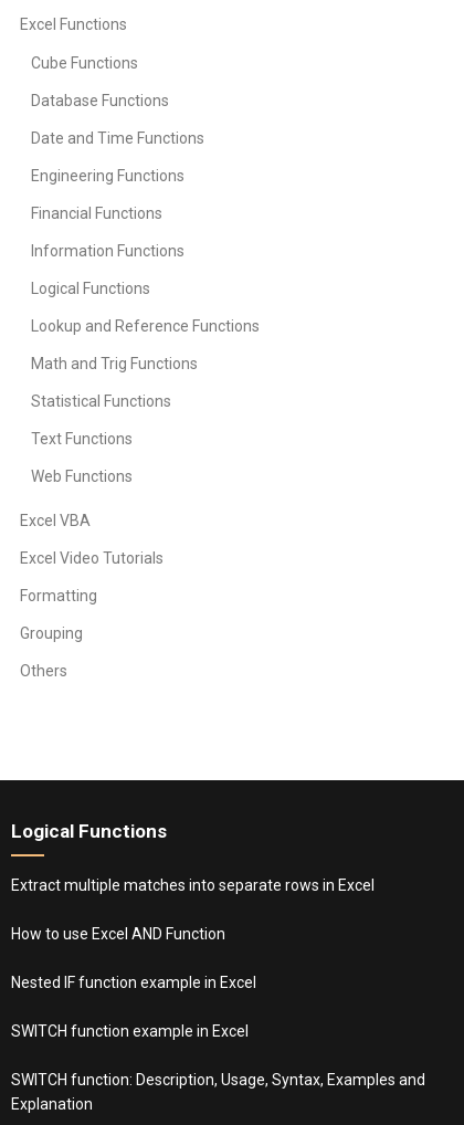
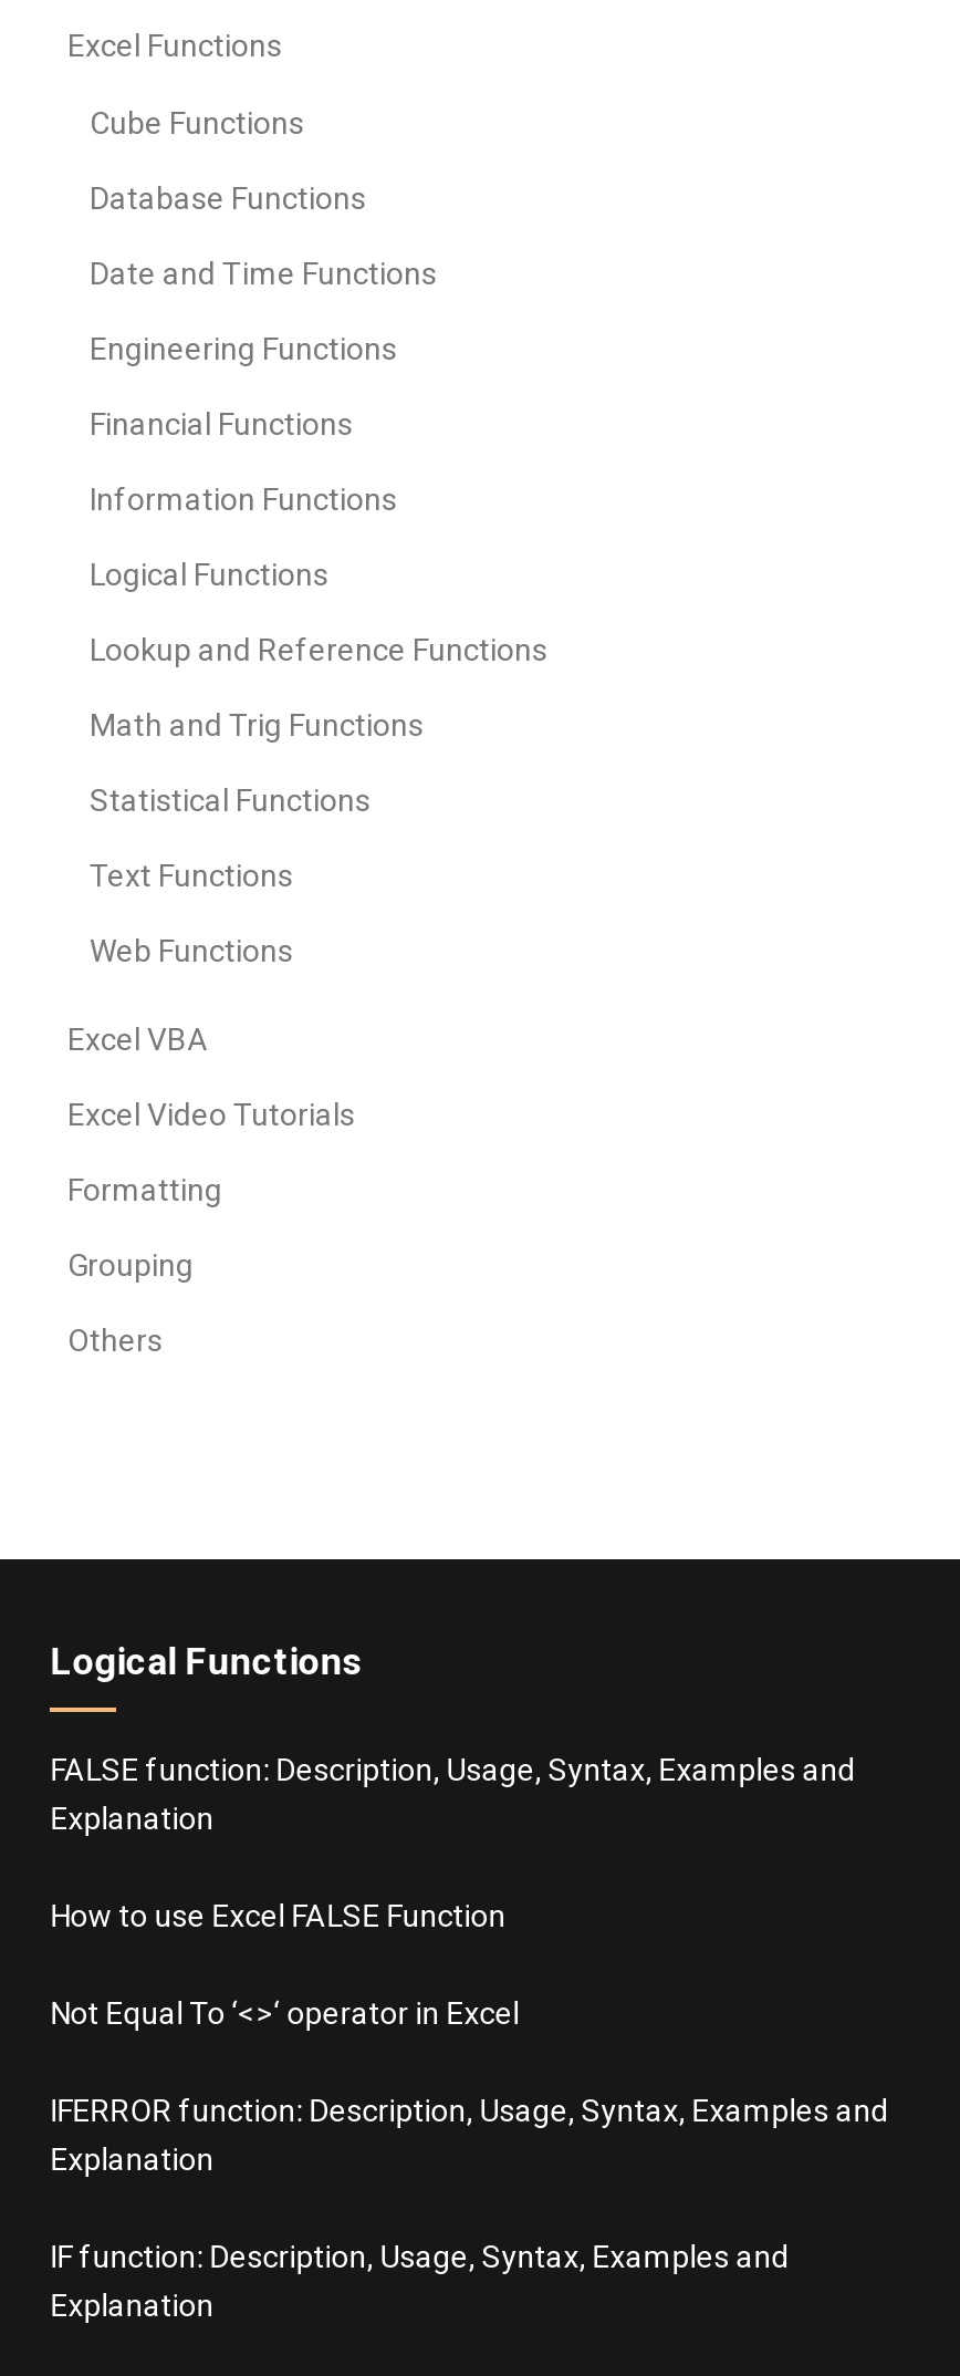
- Extract multiple matches into separate rows in Excel
+ FALSE function: Description, Usage, Syntax, Examples and
+ Explanation

- How to use Excel AND Function
+ How to use Excel FALSE Function

- Nested IF function example in Excel
+ Not Equal To ‘<>‘ operator in Excel

- SWITCH function example in Excel
+ IFERROR function: Description, Usage, Syntax, Examples and
+ Explanation

- SWITCH function: Description, Usage, Syntax, Examples and
+ IF function: Description, Usage, Syntax, Examples and
